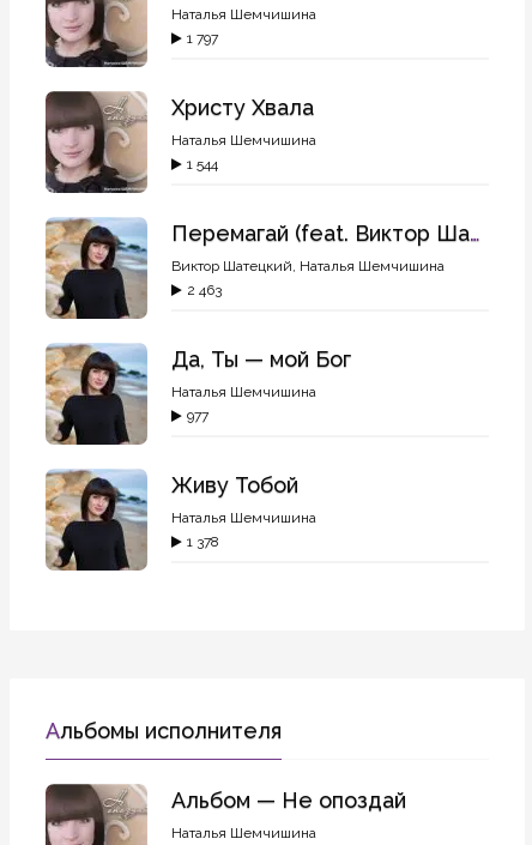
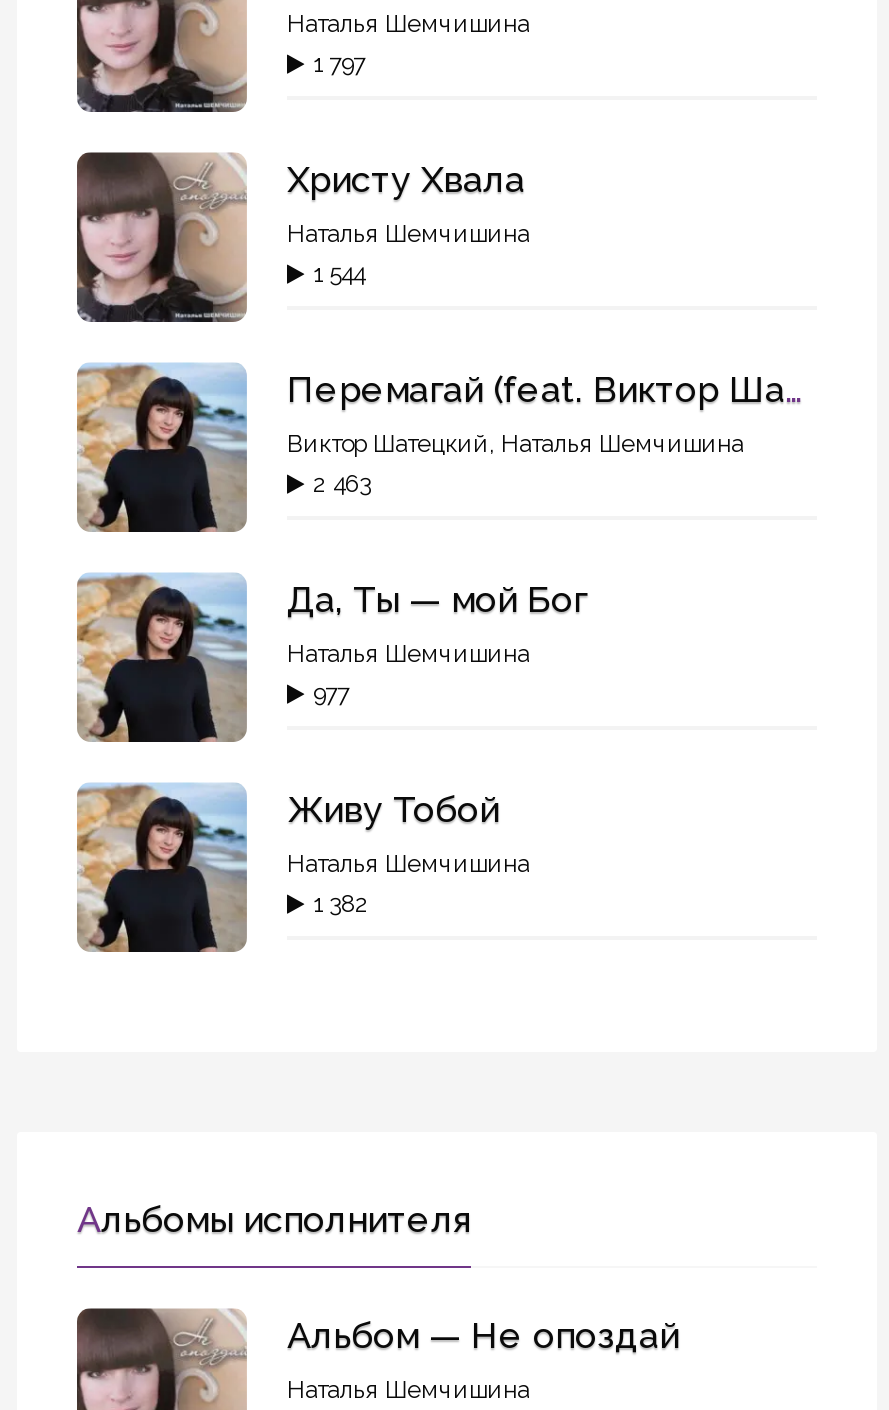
- 1 378
+ 1 382
